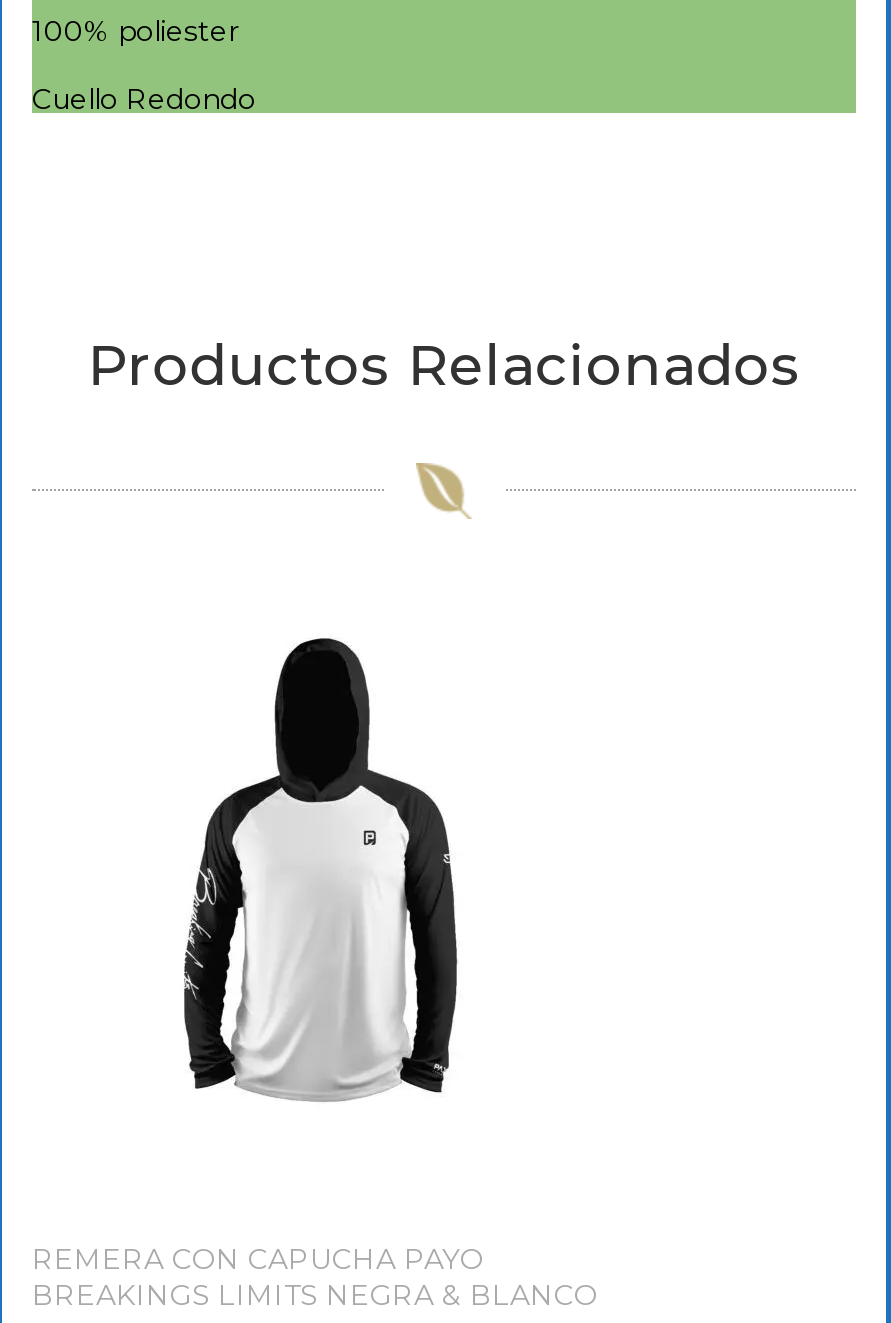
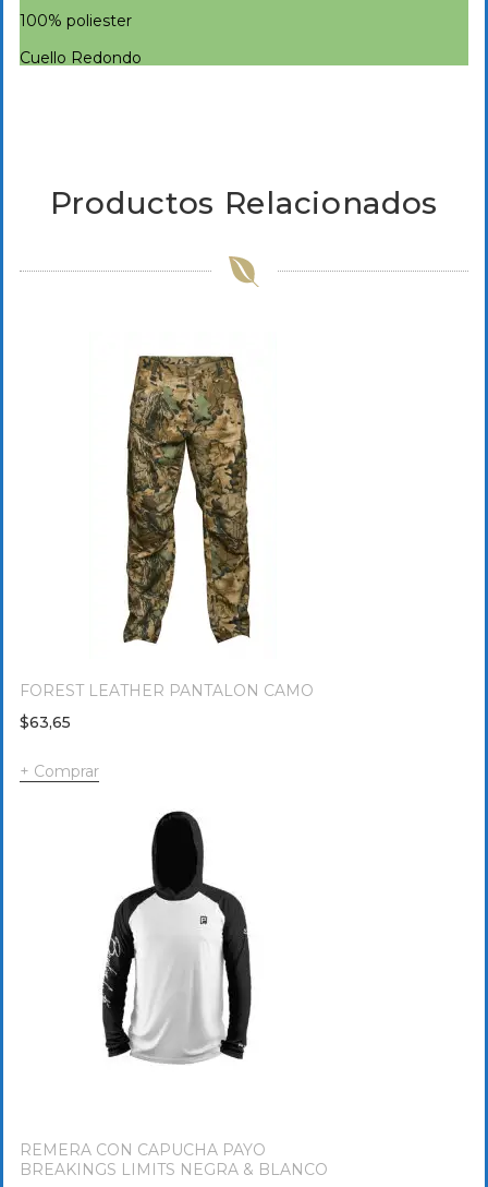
+ [image]
+ FOREST LEATHER PANTALON CAMO
+ $63,65
+ Comprar
